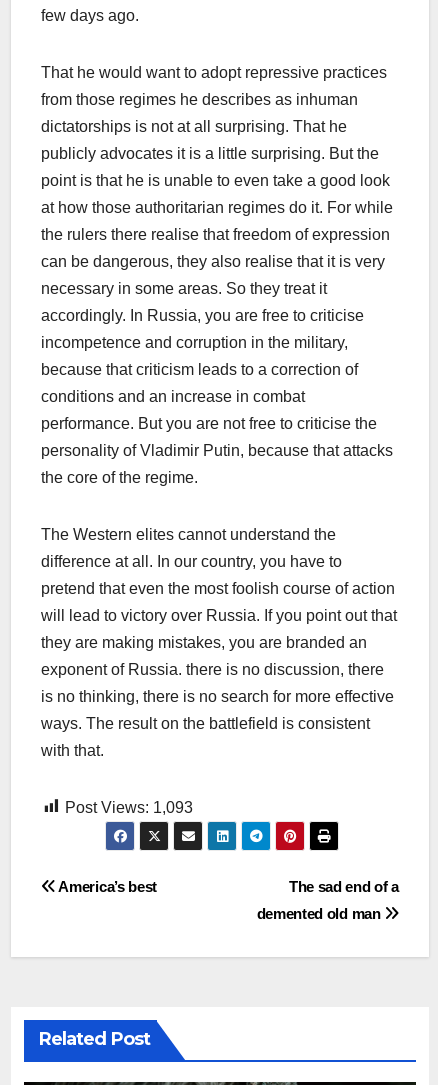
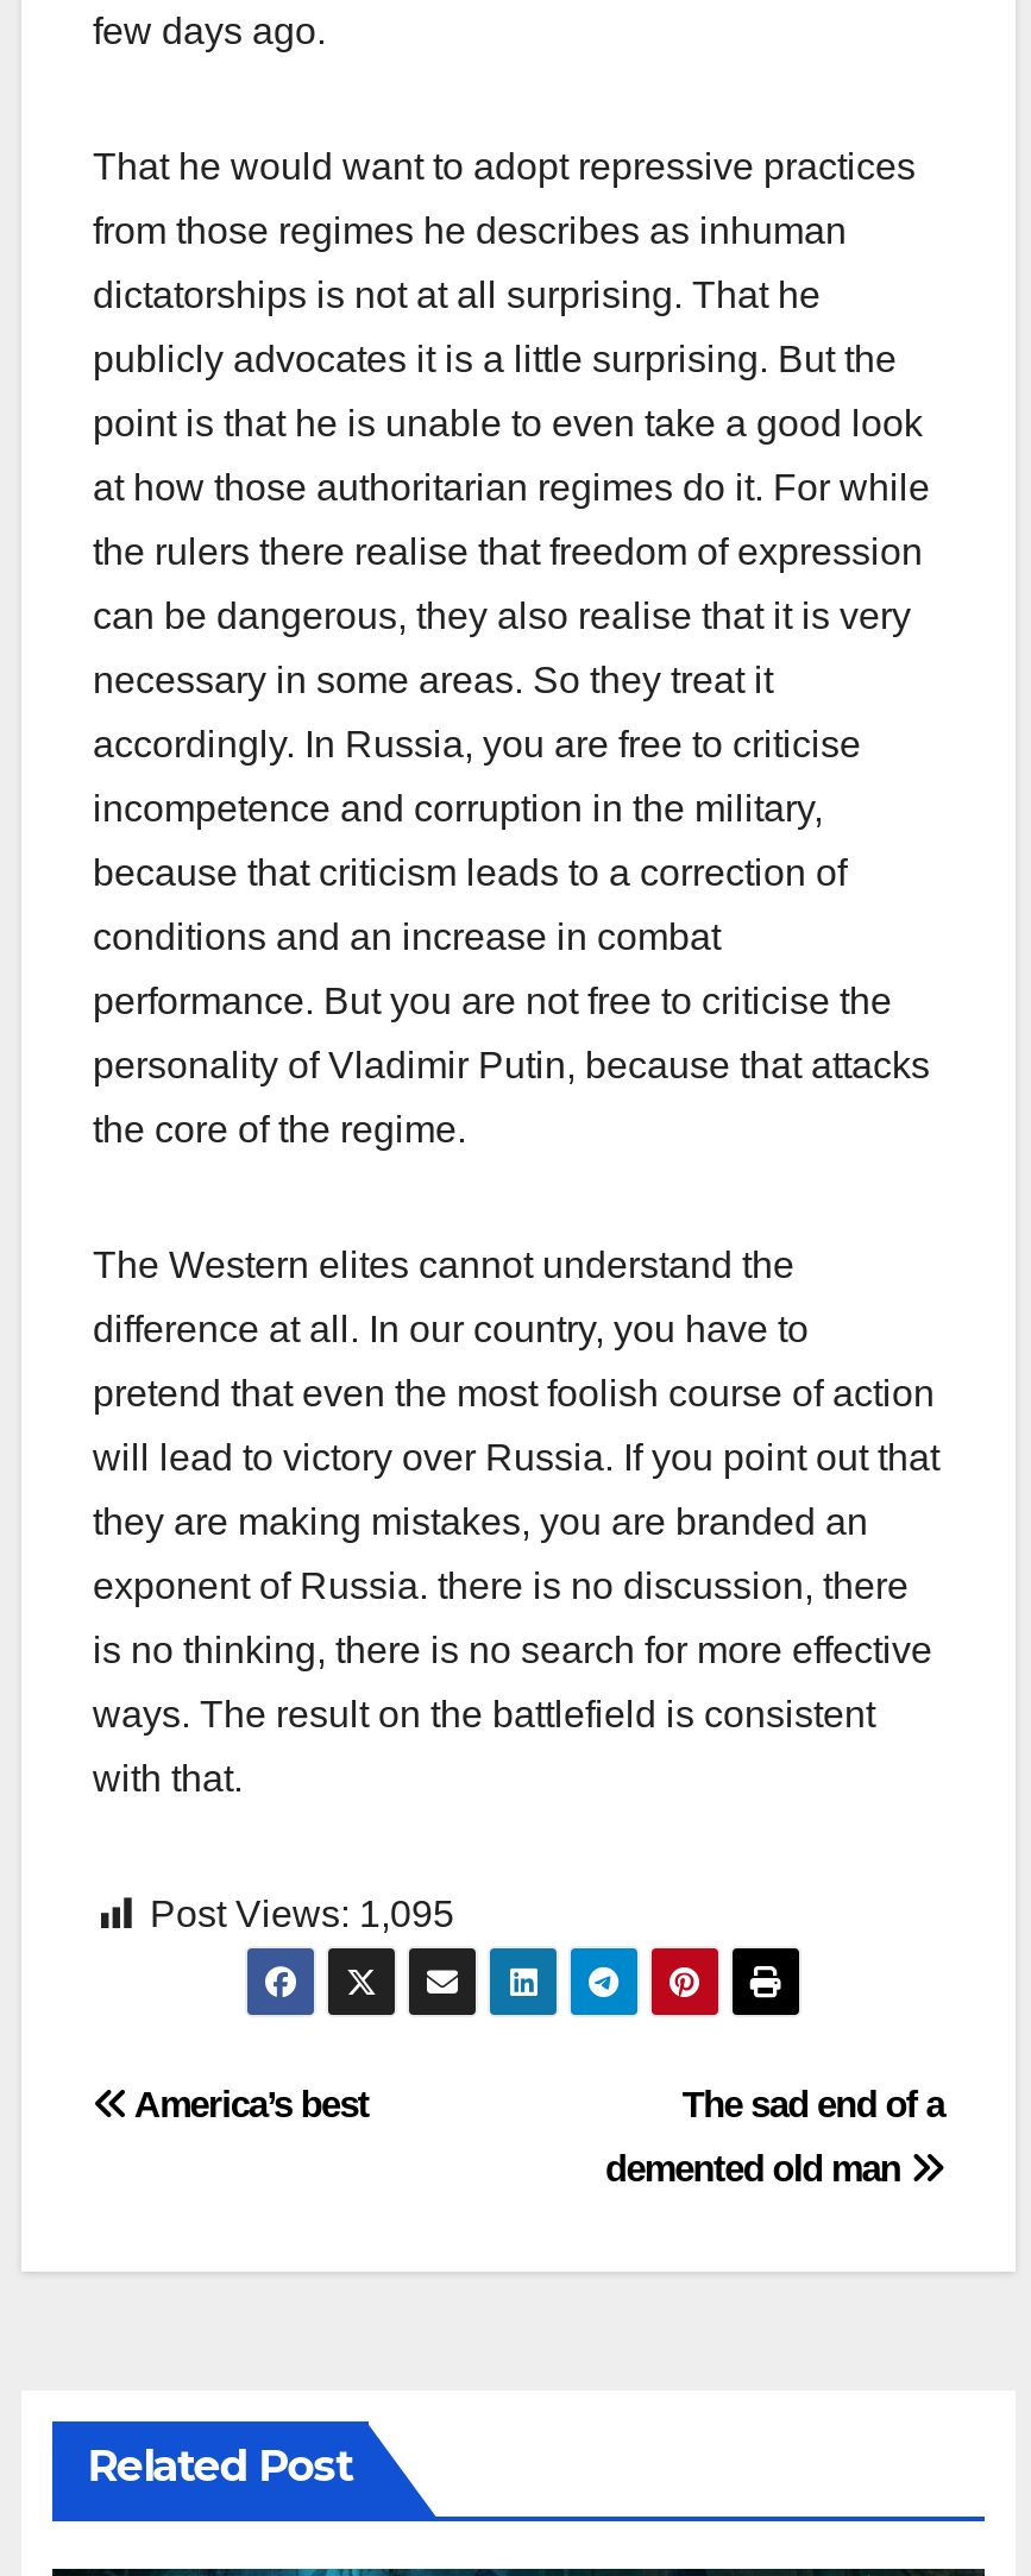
- Post Views: 1,093
+ Post Views: 1,095
